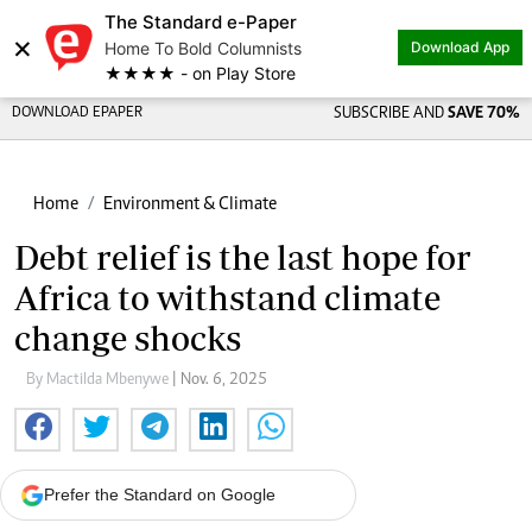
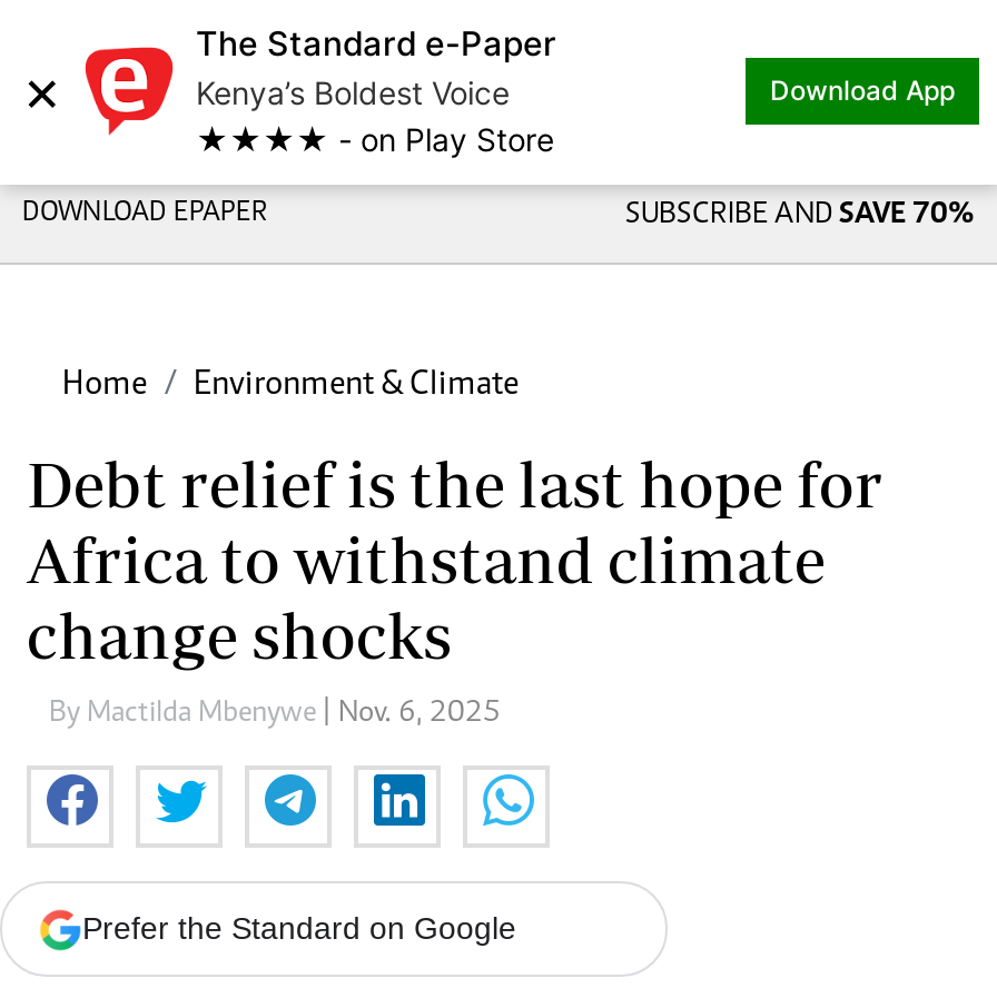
- Home To Bold Columnists
+ Kenya’s Boldest Voice
